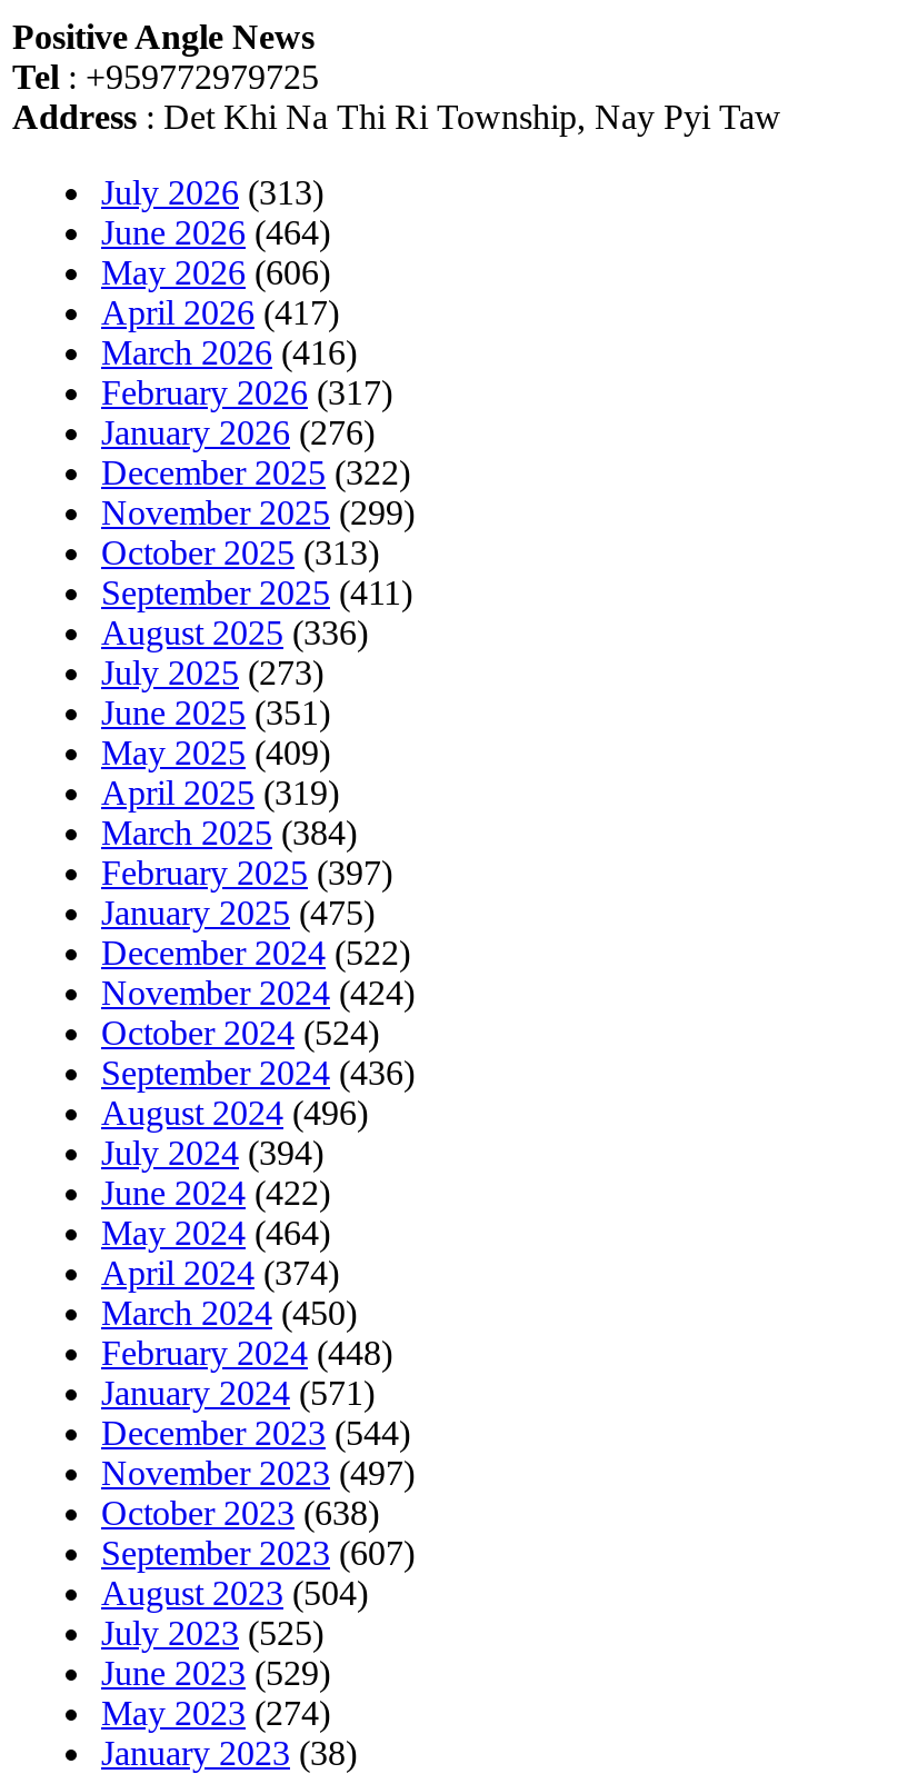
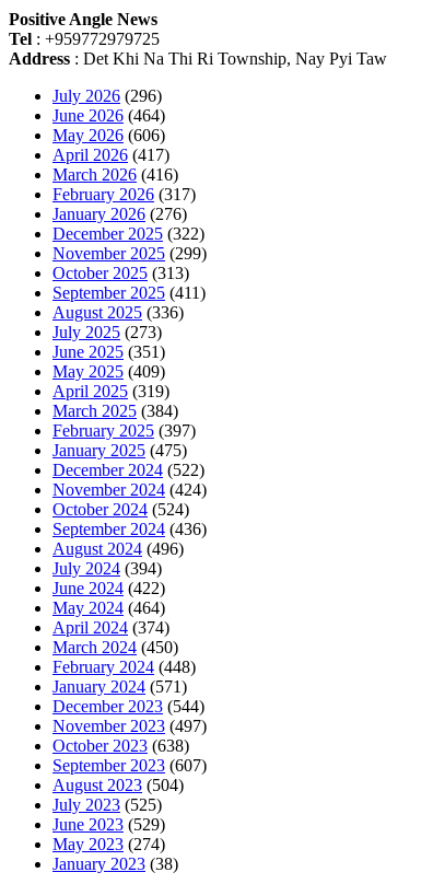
- July 2026 (313)
+ July 2026 (296)
